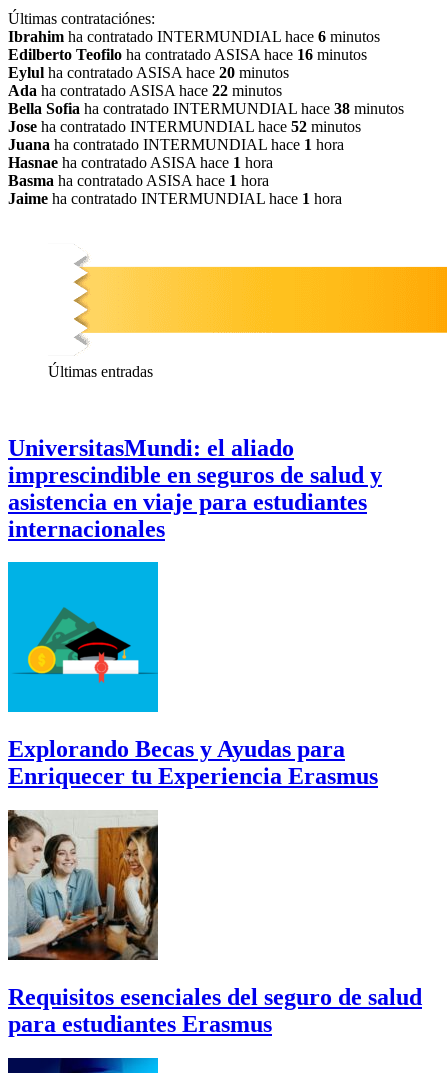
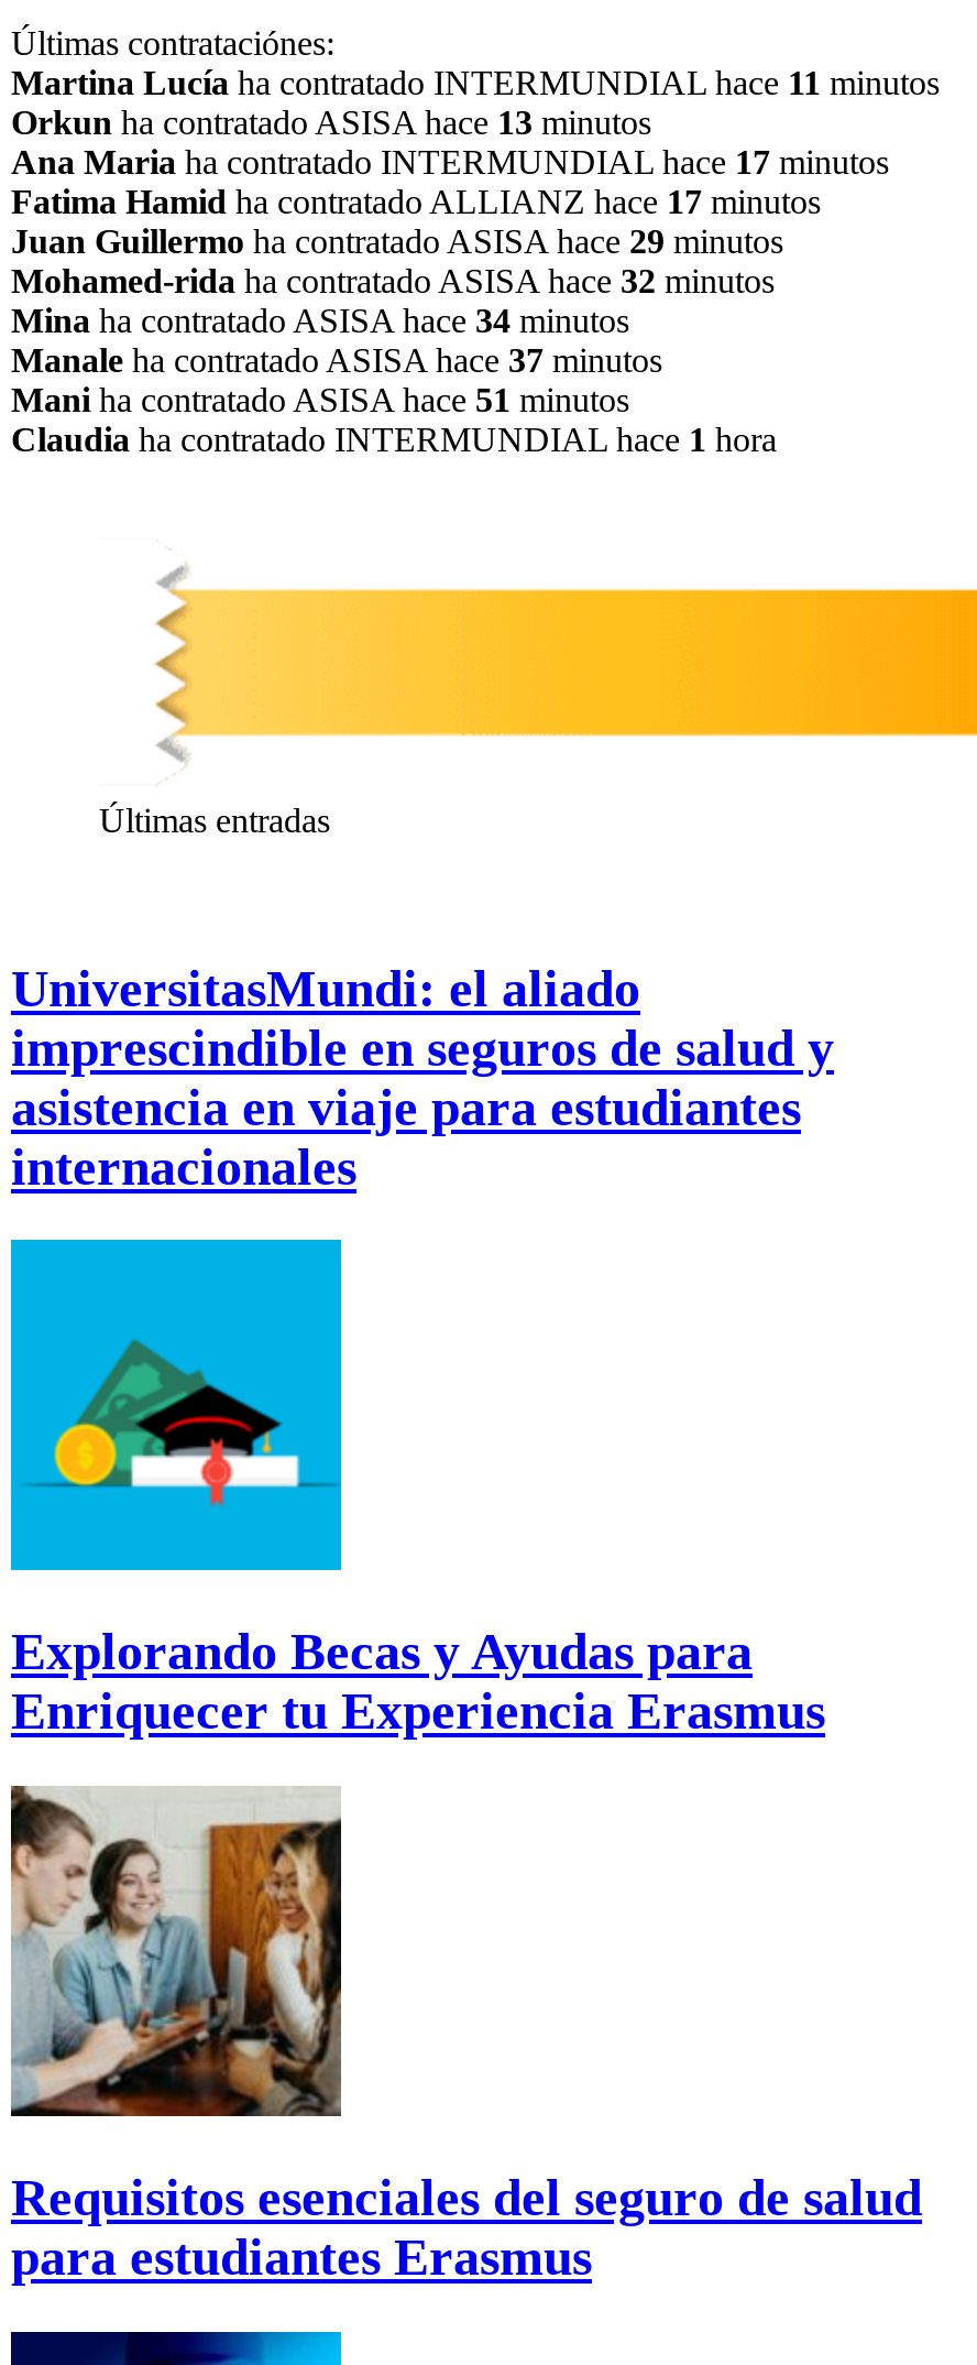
- Ibrahim ha contratado INTERMUNDIAL hace 6 minutos
- Edilberto Teofilo ha contratado ASISA hace 16 minutos
- Eylul ha contratado ASISA hace 20 minutos
- Ada ha contratado ASISA hace 22 minutos
- Bella Sofia ha contratado INTERMUNDIAL hace 38 minutos
- Jose ha contratado INTERMUNDIAL hace 52 minutos
- Juana ha contratado INTERMUNDIAL hace 1 hora
- Hasnae ha contratado ASISA hace 1 hora
- Basma ha contratado ASISA hace 1 hora
- Jaime ha contratado INTERMUNDIAL hace 1 hora
+ Martina Lucía ha contratado INTERMUNDIAL hace 11 minutos
+ Orkun ha contratado ASISA hace 13 minutos
+ Ana Maria ha contratado INTERMUNDIAL hace 17 minutos
+ Fatima Hamid ha contratado ALLIANZ hace 17 minutos
+ Juan Guillermo ha contratado ASISA hace 29 minutos
+ Mohamed-rida ha contratado ASISA hace 32 minutos
+ Mina ha contratado ASISA hace 34 minutos
+ Manale ha contratado ASISA hace 37 minutos
+ Mani ha contratado ASISA hace 51 minutos
+ Claudia ha contratado INTERMUNDIAL hace 1 hora
